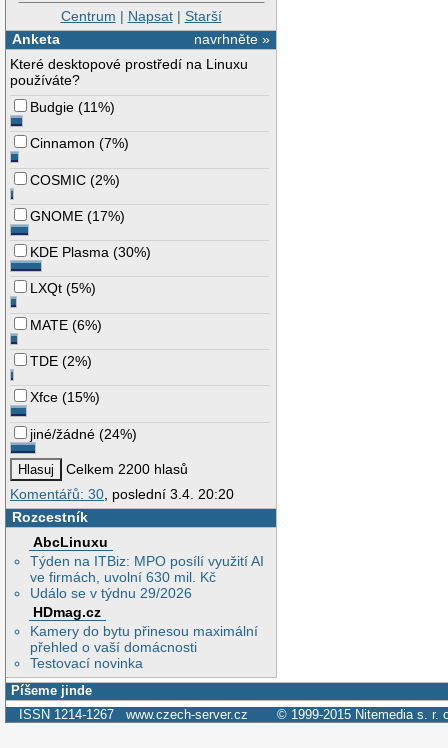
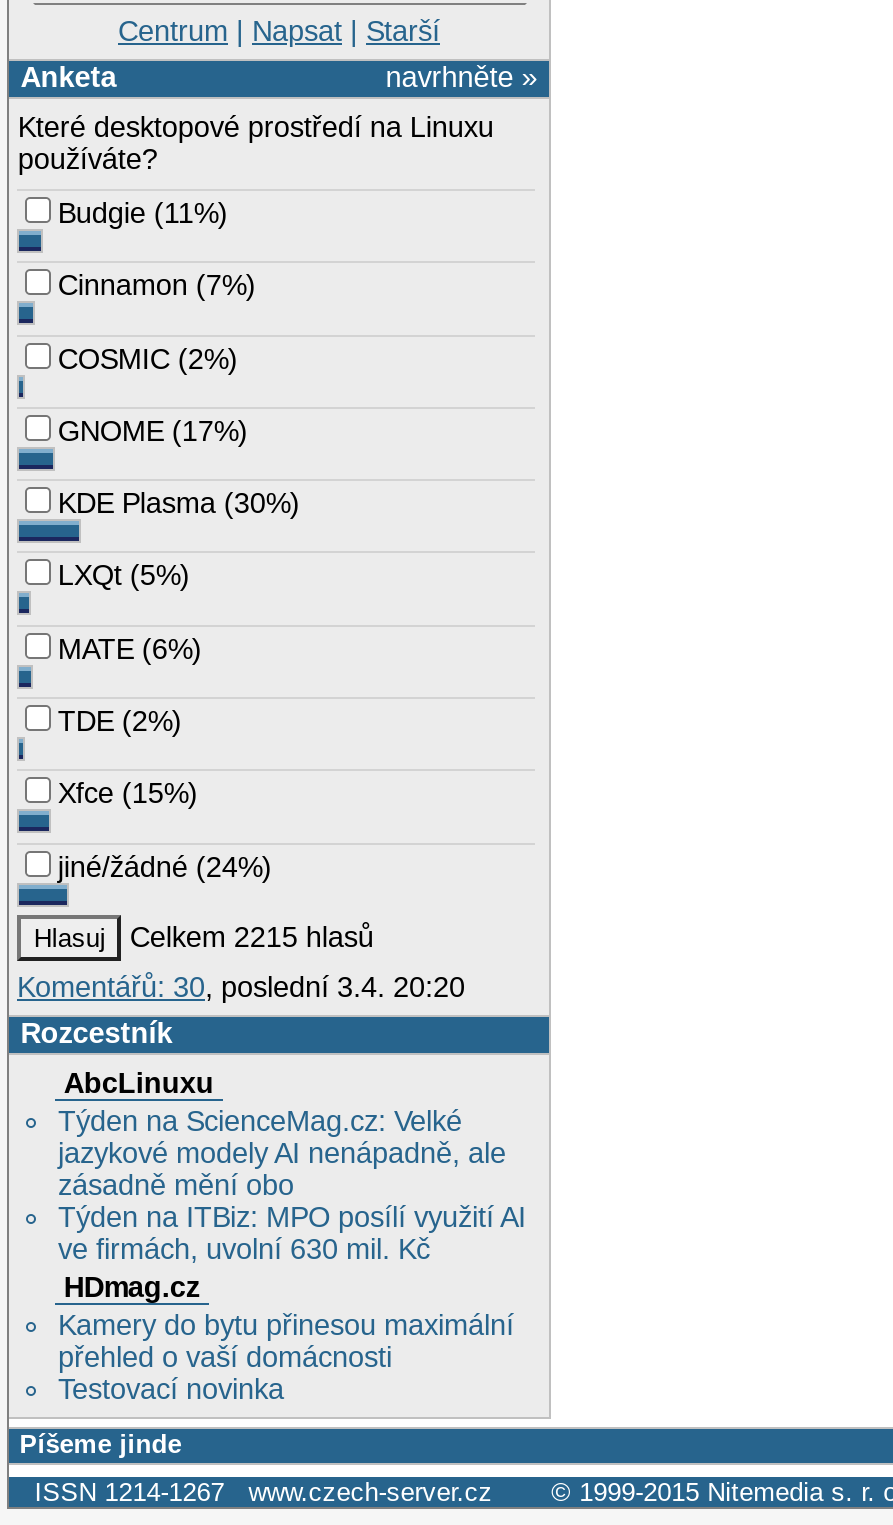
- Celkem 2200 hlasů
+ Celkem 2215 hlasů

+ Týden na ScienceMag.cz: Velké
+ jazykové modely AI nenápadně, ale
+ zásadně mění obo

moved down: Týden na ITBiz: MPO posílí využití AI | ve firmách, uvolní 630 mil. Kč

- Událo se v týdnu 29/2026
